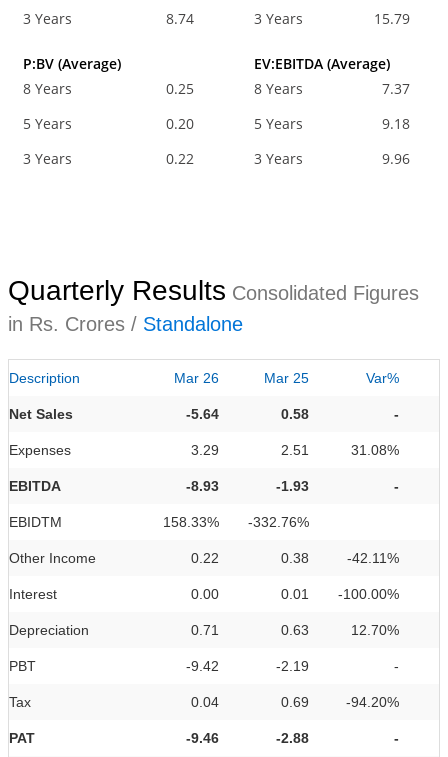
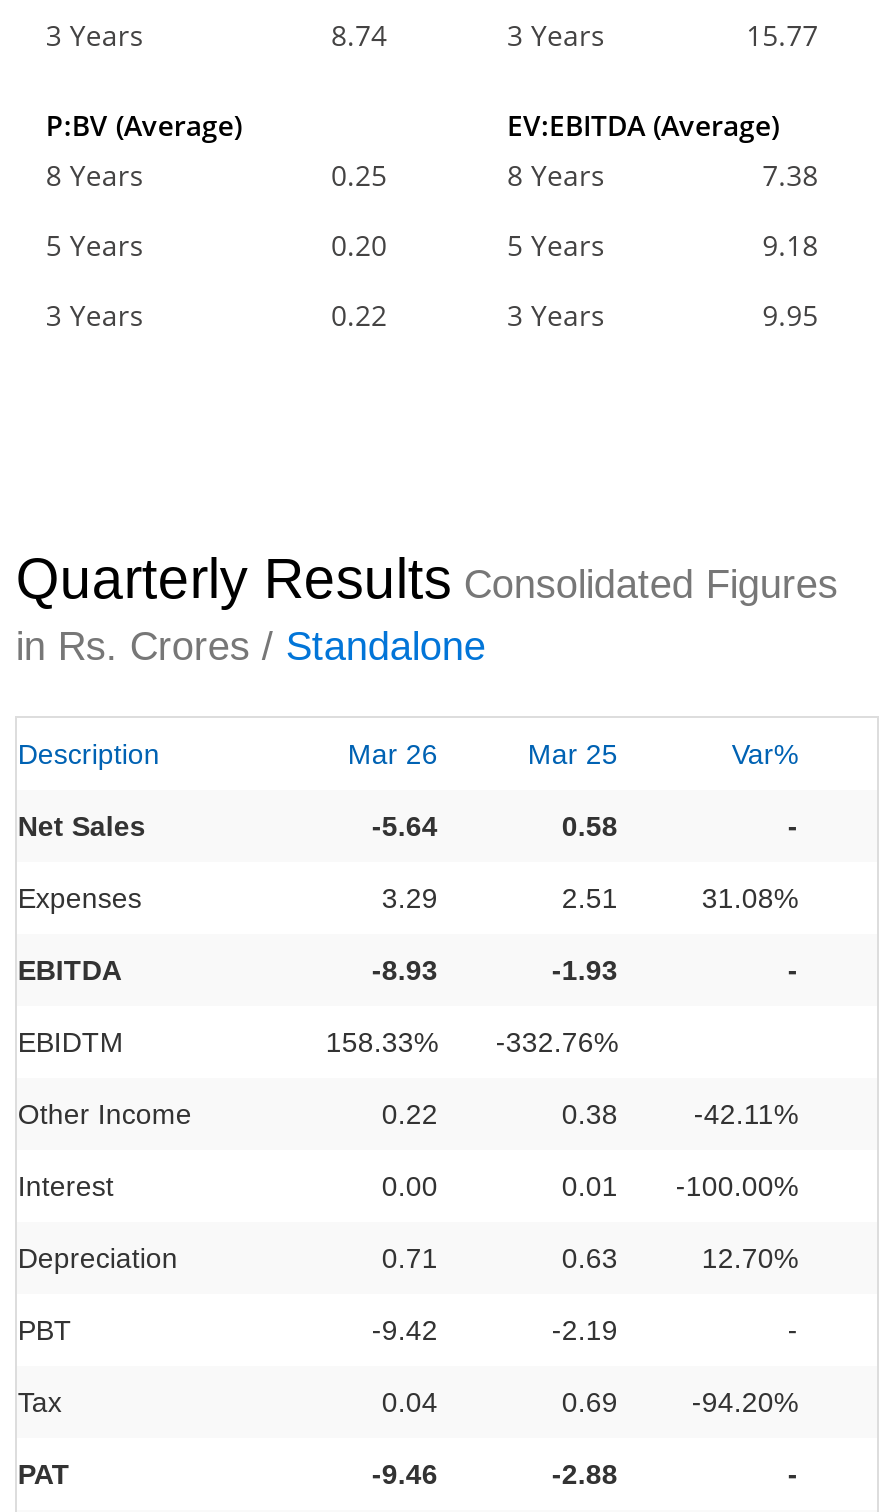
- 15.79
+ 15.77

- 7.37
+ 7.38

- 9.96
+ 9.95
